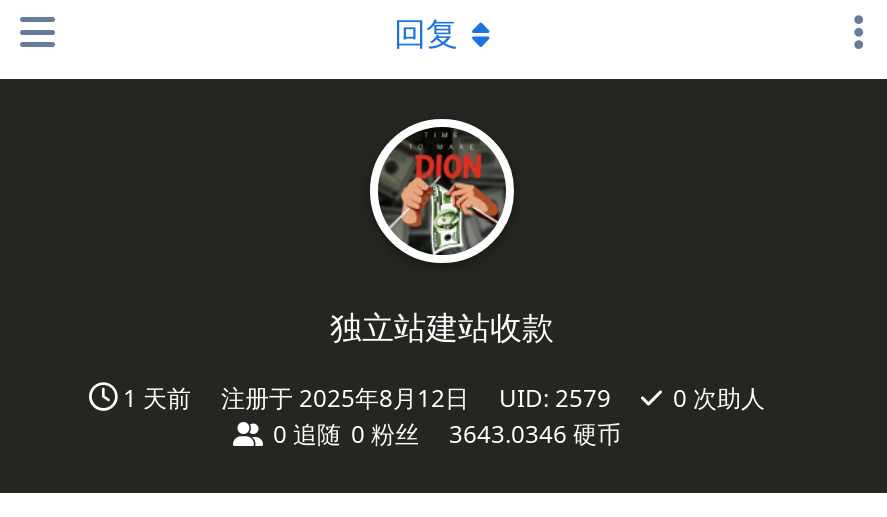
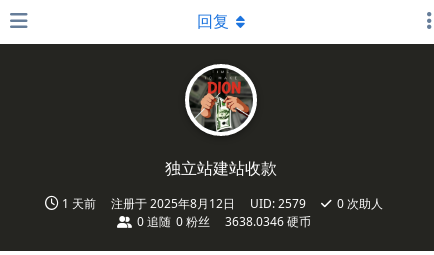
- 0 追随 0 粉丝 3643.0346 硬币
+ 0 追随 0 粉丝 3638.0346 硬币
